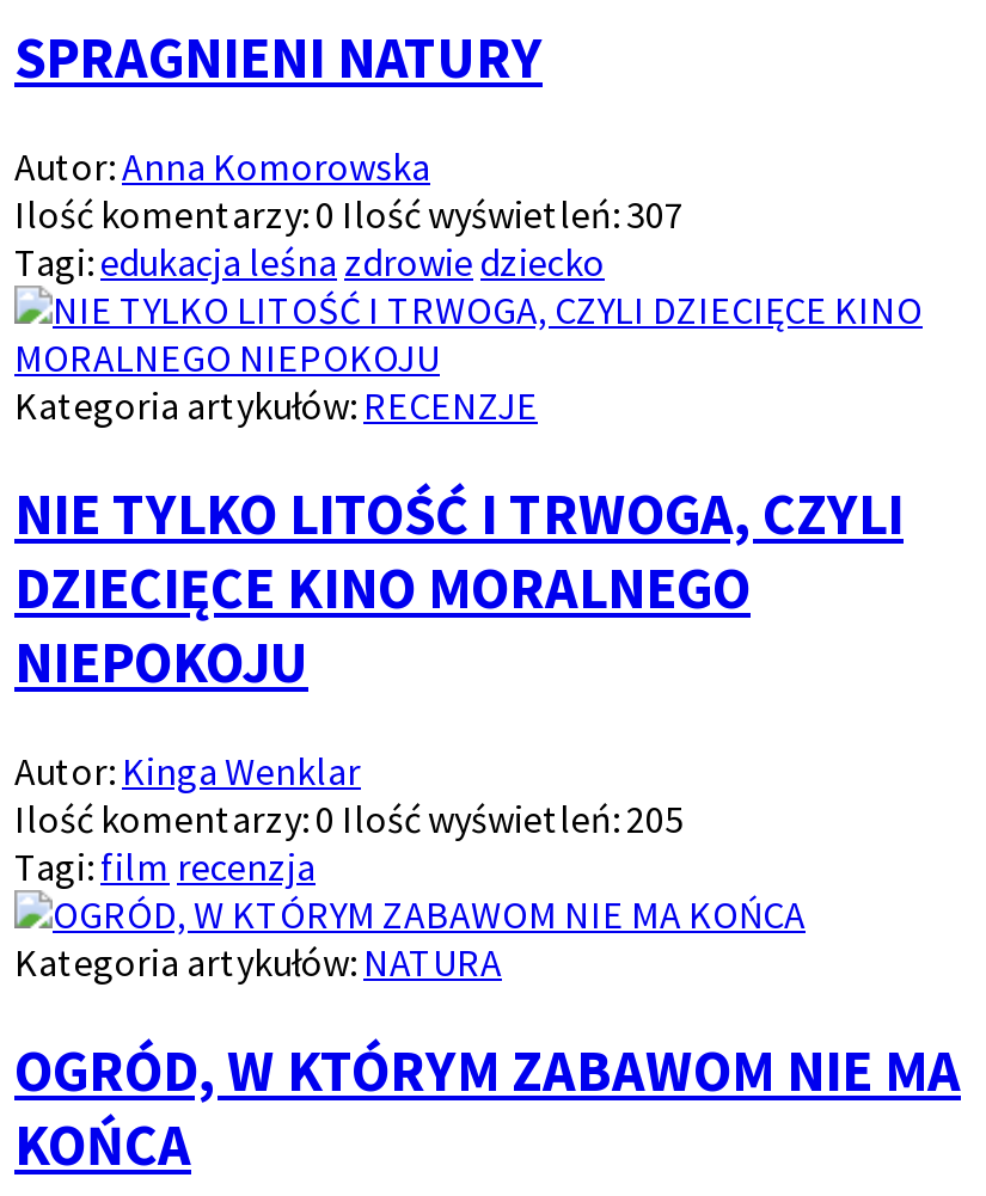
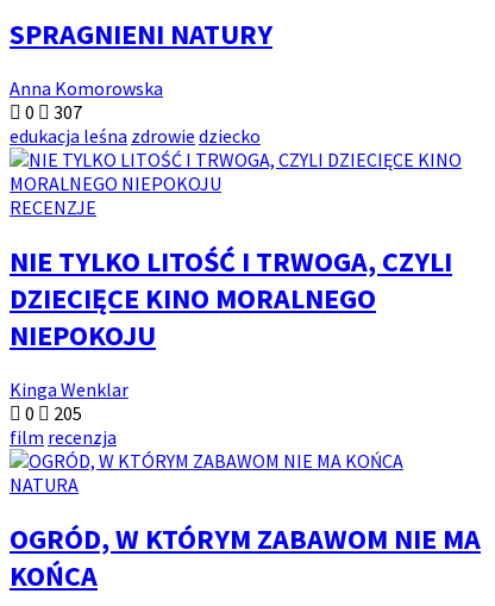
- Autor: Anna Komorowska
- Ilość komentarzy: 0 Ilość wyświetleń: 307
- Tagi: edukacja leśna zdrowie dziecko
+ Anna Komorowska
+ 0
+ 307
+ edukacja leśna zdrowie dziecko

- Kategoria artykułów: RECENZJE
+ RECENZJE

- Autor: Kinga Wenklar
- Ilość komentarzy: 0 Ilość wyświetleń: 205
- Tagi: film recenzja
+ Kinga Wenklar
+ 0
+ 205
+ film recenzja

- Kategoria artykułów: NATURA
+ NATURA
